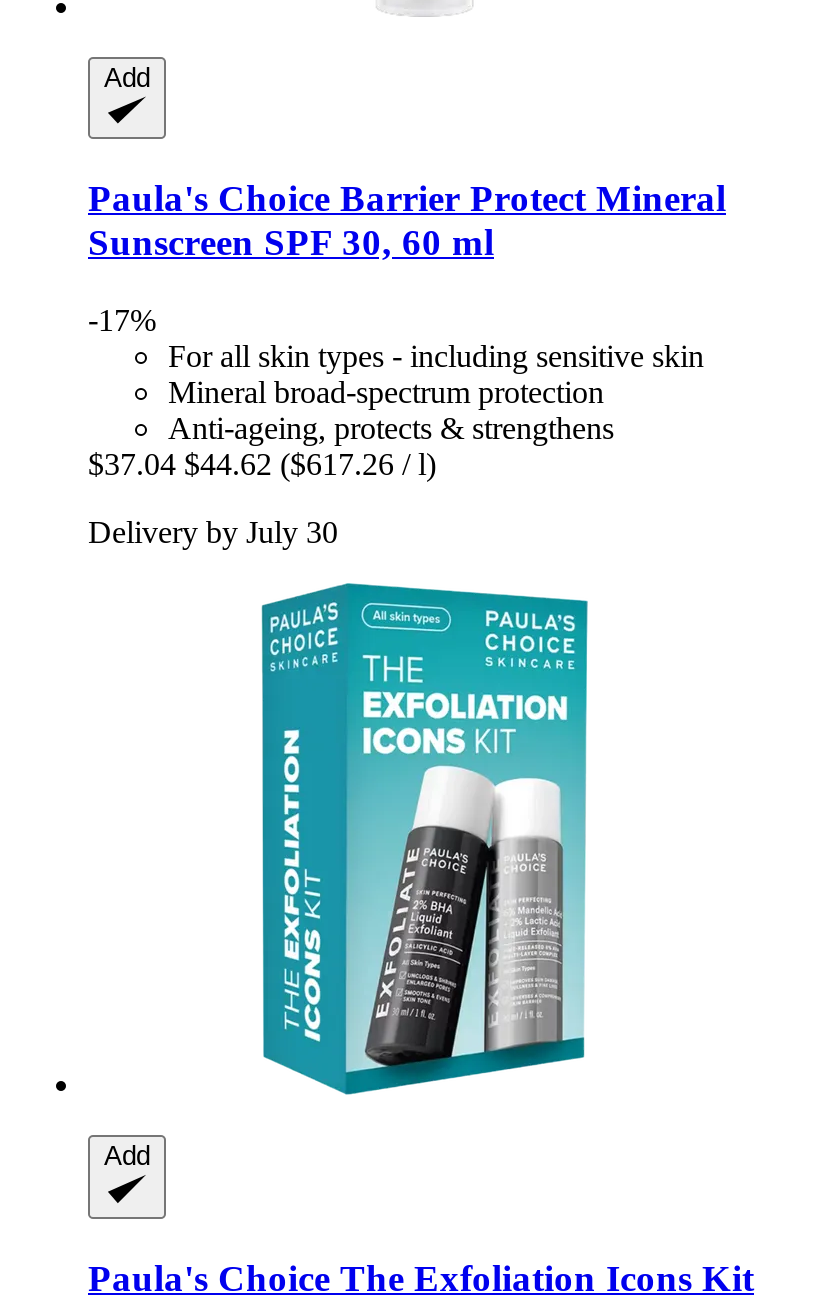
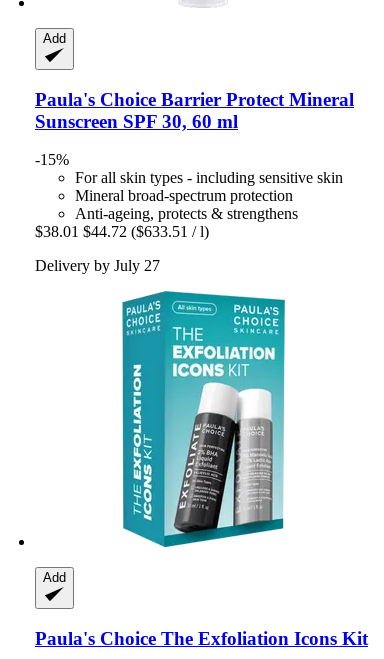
- -17%
+ -15%

- $37.04 $44.62 ($617.26 / l)
+ $38.01 $44.72 ($633.51 / l)

- Delivery by July 30
+ Delivery by July 27
